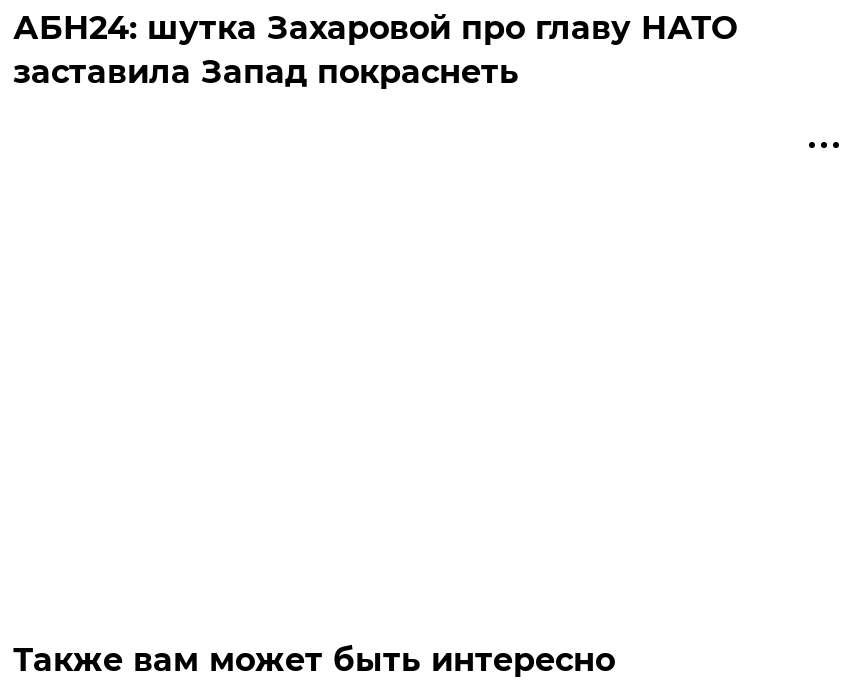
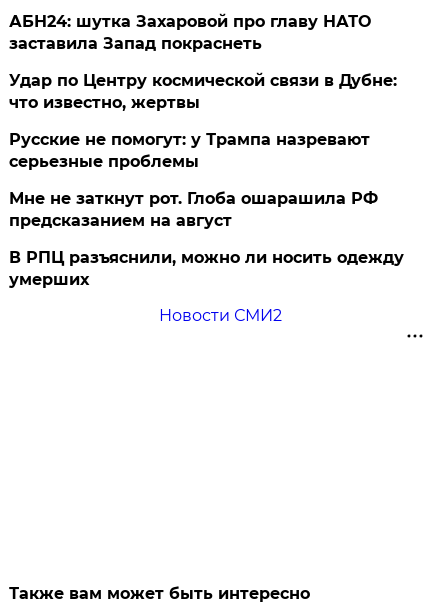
+ Удар по Центру космической связи в Дубне:
+ что известно, жертвы
+ Русские не помогут: у Трампа назревают
+ серьезные проблемы
+ Мне не заткнут рот. Глоба ошарашила РФ
+ предсказанием на август
+ В РПЦ разъяснили, можно ли носить одежду
+ умерших
+ Новости СМИ2
